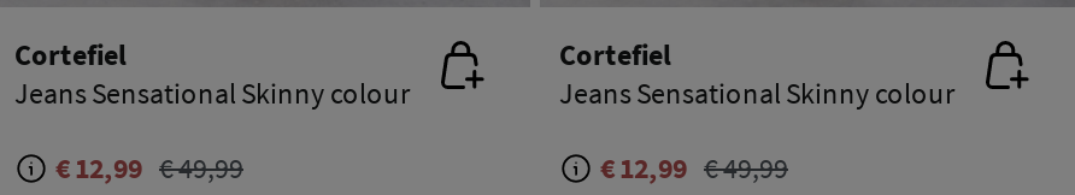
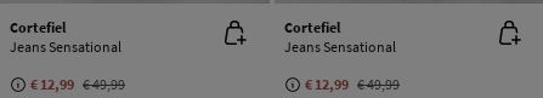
- Jeans Sensational Skinny colour
+ Jeans Sensational

- Jeans Sensational Skinny colour
+ Jeans Sensational
